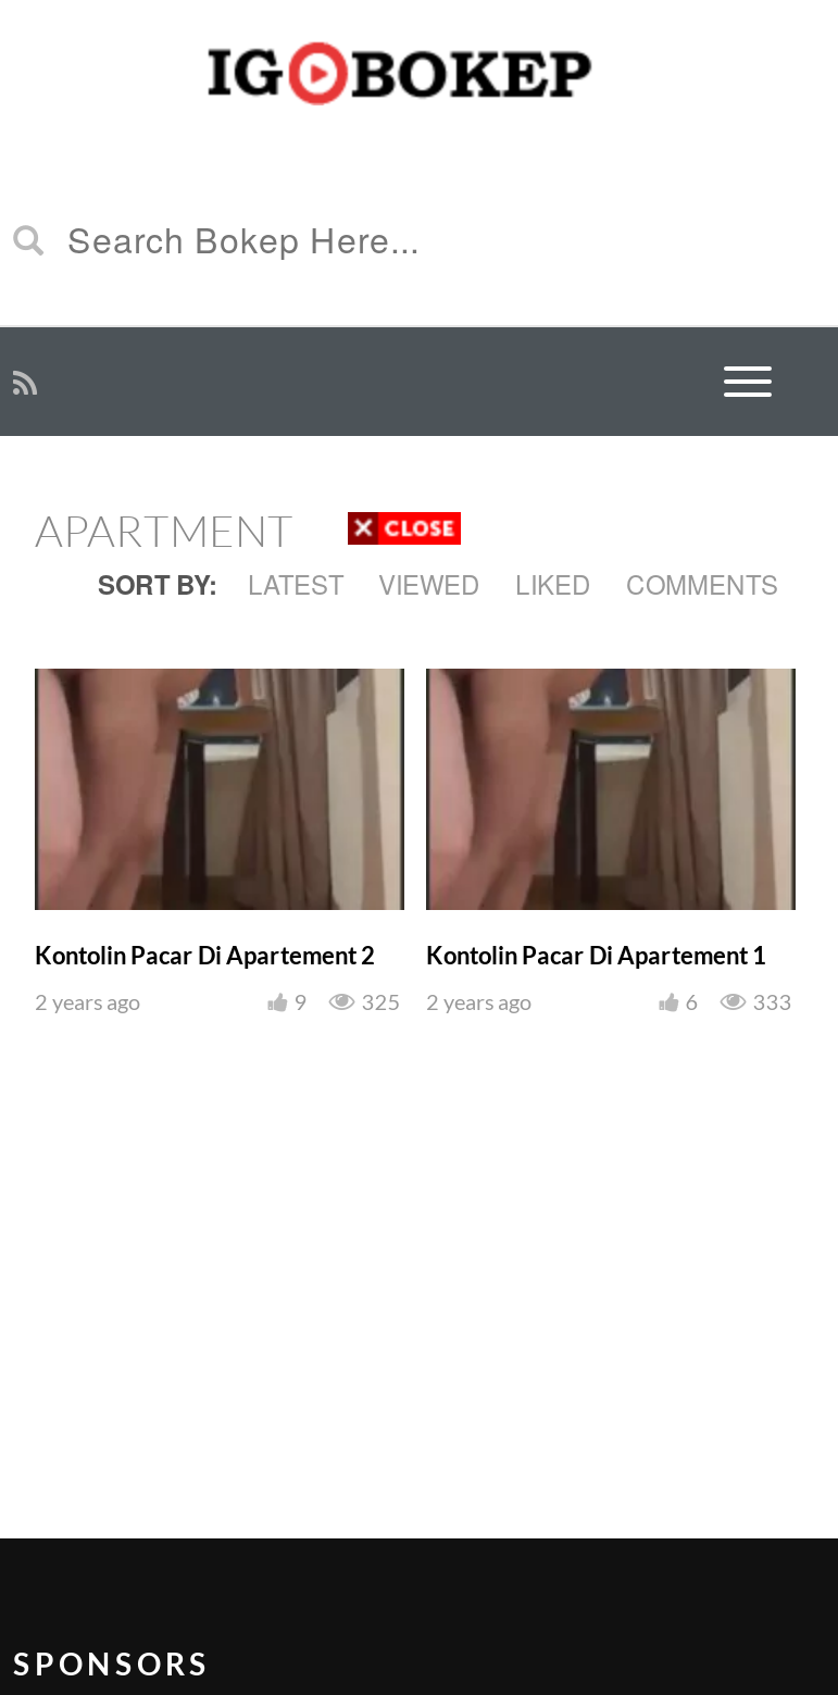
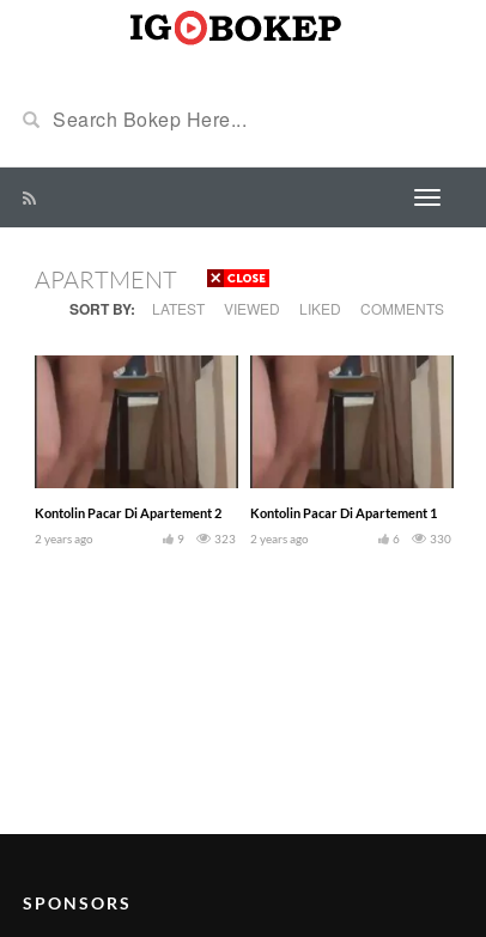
- 325 2 years ago
+ 323 2 years ago

- 333
+ 330
